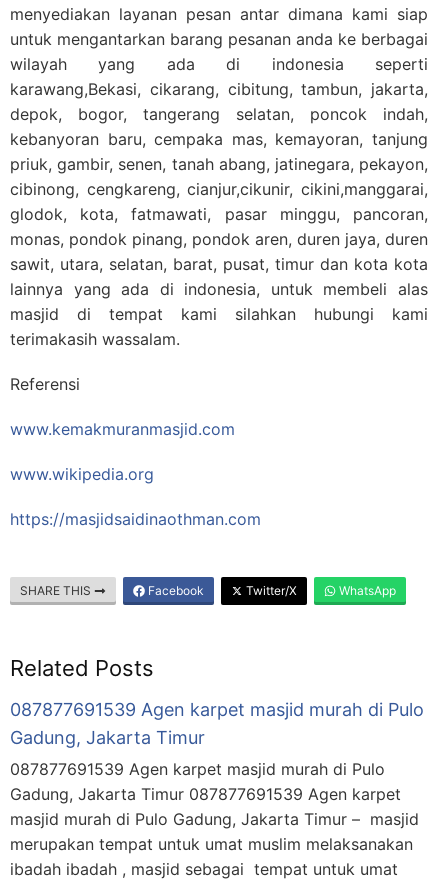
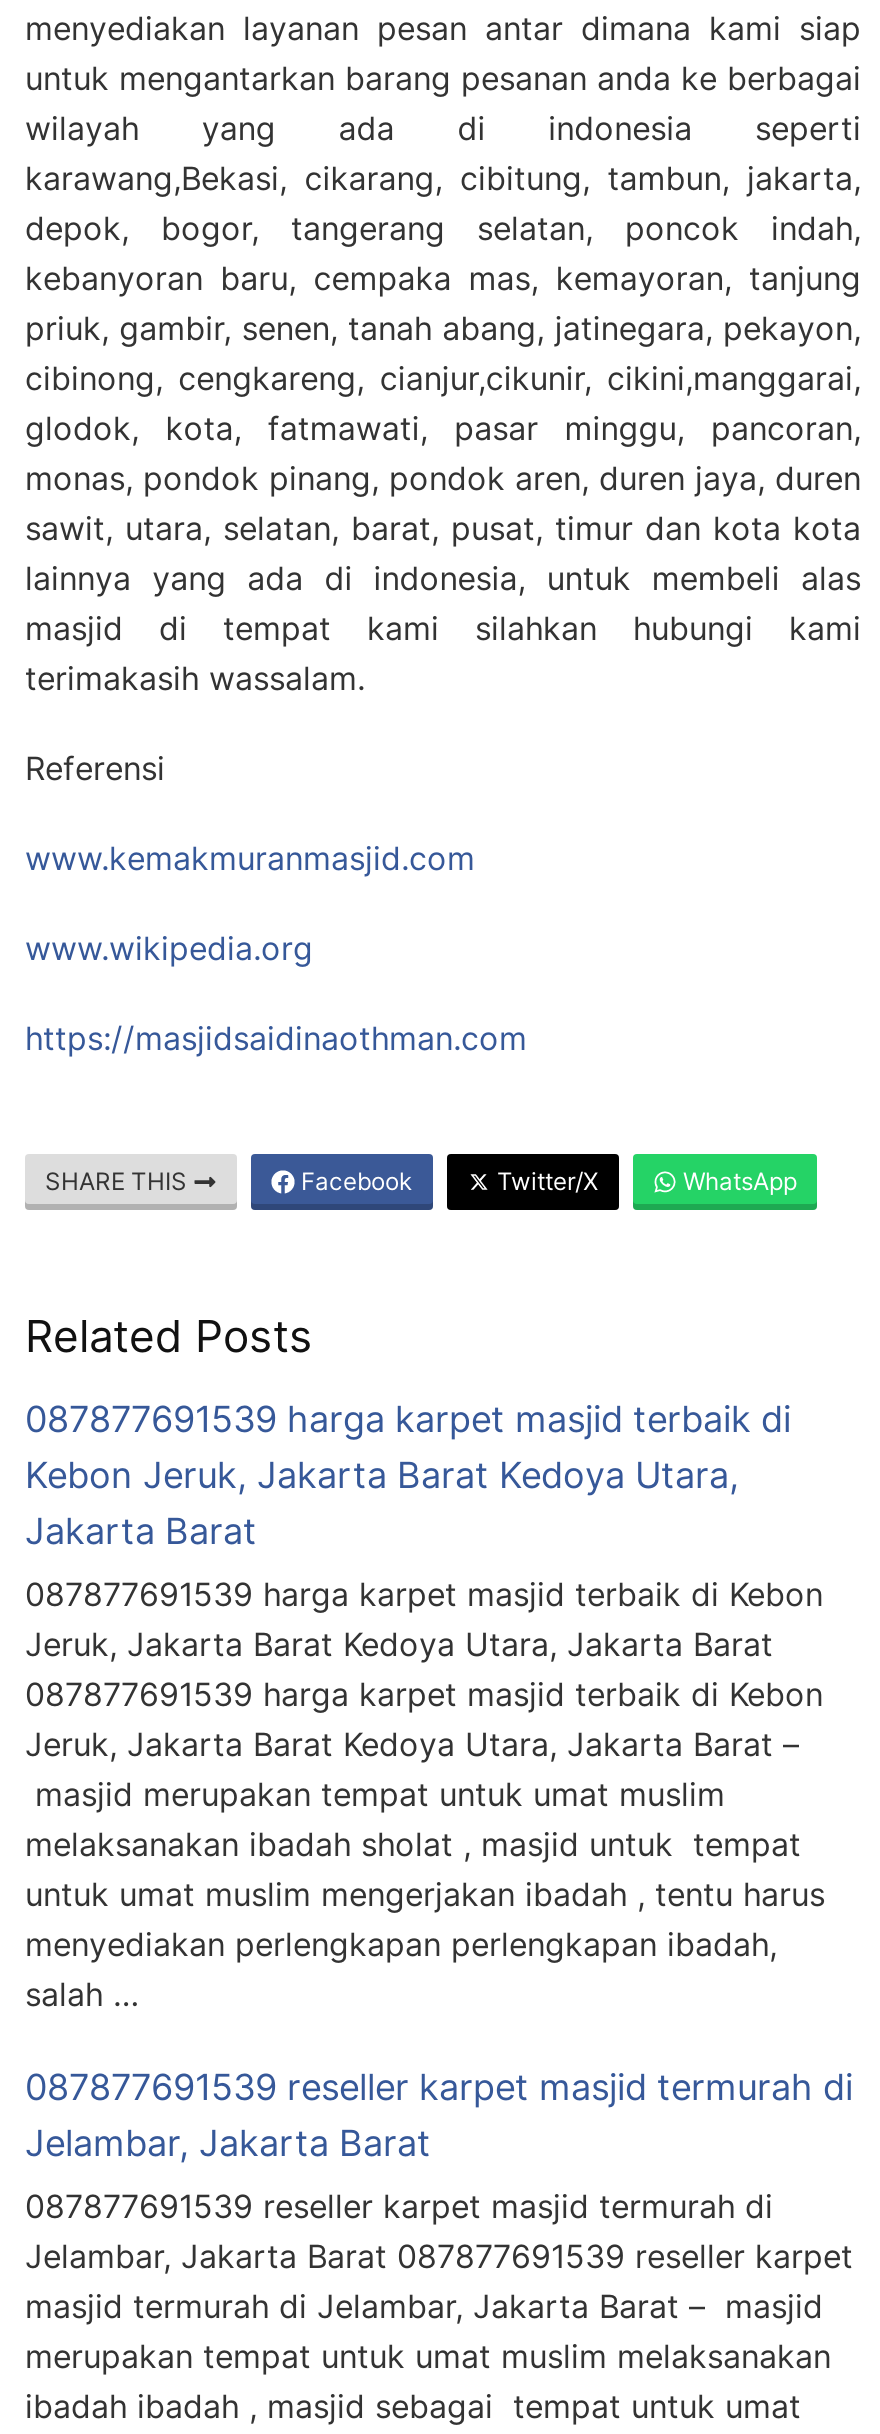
- 087877691539 Agen karpet masjid murah di Pulo
- Gadung, Jakarta Timur
- 087877691539 Agen karpet masjid murah di Pulo
- Gadung, Jakarta Timur 087877691539 Agen karpet
- masjid murah di Pulo Gadung, Jakarta Timur – masjid
+ 087877691539 harga karpet masjid terbaik di
+ Kebon Jeruk, Jakarta Barat Kedoya Utara,
+ Jakarta Barat
+ 087877691539 harga karpet masjid terbaik di Kebon
+ Jeruk, Jakarta Barat Kedoya Utara, Jakarta Barat
+ 087877691539 harga karpet masjid terbaik di Kebon
+ Jeruk, Jakarta Barat Kedoya Utara, Jakarta Barat –
+ masjid merupakan tempat untuk umat muslim
+ melaksanakan ibadah sholat , masjid untuk tempat
+ untuk umat muslim mengerjakan ibadah , tentu harus
+ menyediakan perlengkapan perlengkapan ibadah,
+ salah …
+ 087877691539 reseller karpet masjid termurah di
+ Jelambar, Jakarta Barat
+ 087877691539 reseller karpet masjid termurah di
+ Jelambar, Jakarta Barat 087877691539 reseller karpet
+ masjid termurah di Jelambar, Jakarta Barat – masjid
